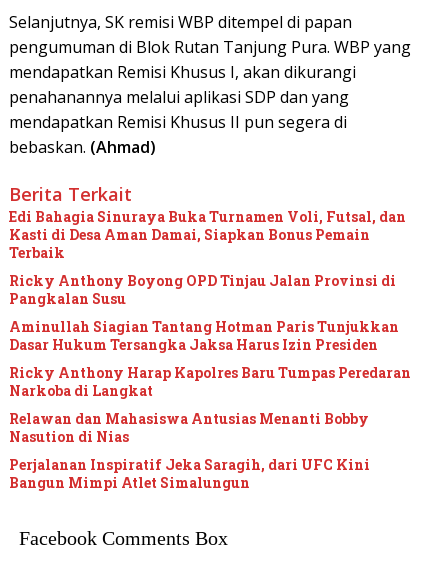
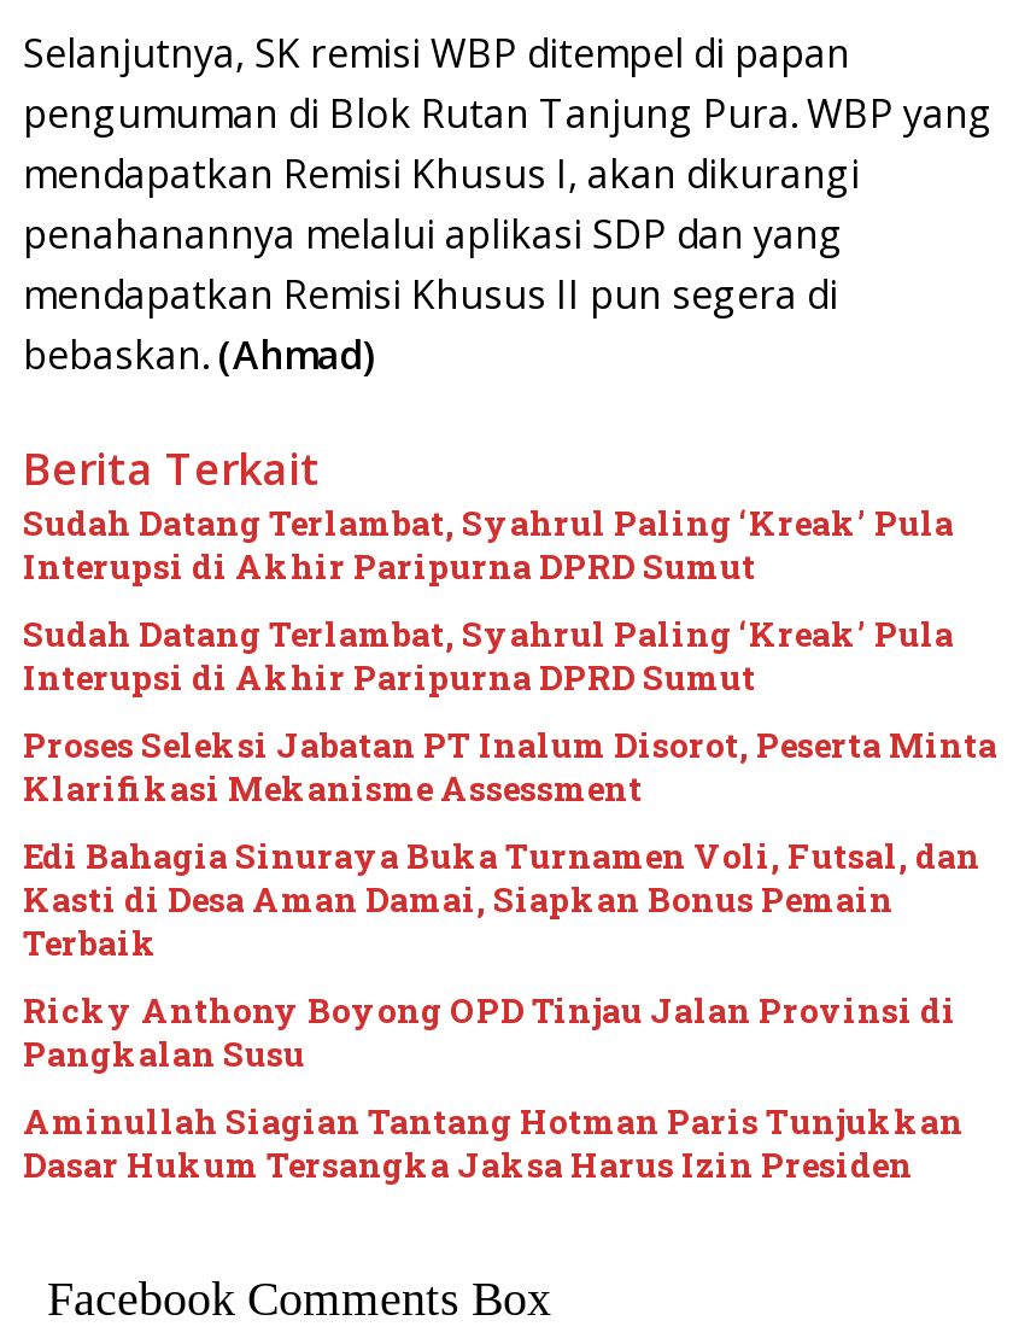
+ Sudah Datang Terlambat, Syahrul Paling ‘Kreak’ Pula
+ Interupsi di Akhir Paripurna DPRD Sumut
+ Sudah Datang Terlambat, Syahrul Paling ‘Kreak’ Pula
+ Interupsi di Akhir Paripurna DPRD Sumut
+ Proses Seleksi Jabatan PT Inalum Disorot, Peserta Minta
+ Klarifikasi Mekanisme Assessment

moved down: Edi Bahagia Sinuraya Buka Turnamen Voli, Futsal, dan | Kasti di Desa Aman Damai, Siapkan Bonus Pemain | Terbaik | Ricky Anthony Boyong OPD Tinjau Jalan Provinsi di | Pangkalan Susu | Aminullah Siagian Tantang Hotman Paris Tunjukkan | Dasar Hukum Tersangka Jaksa Harus Izin Presiden

- Ricky Anthony Harap Kapolres Baru Tumpas Peredaran
- Narkoba di Langkat
- Relawan dan Mahasiswa Antusias Menanti Bobby
- Nasution di Nias
- Perjalanan Inspiratif Jeka Saragih, dari UFC Kini
- Bangun Mimpi Atlet Simalungun
